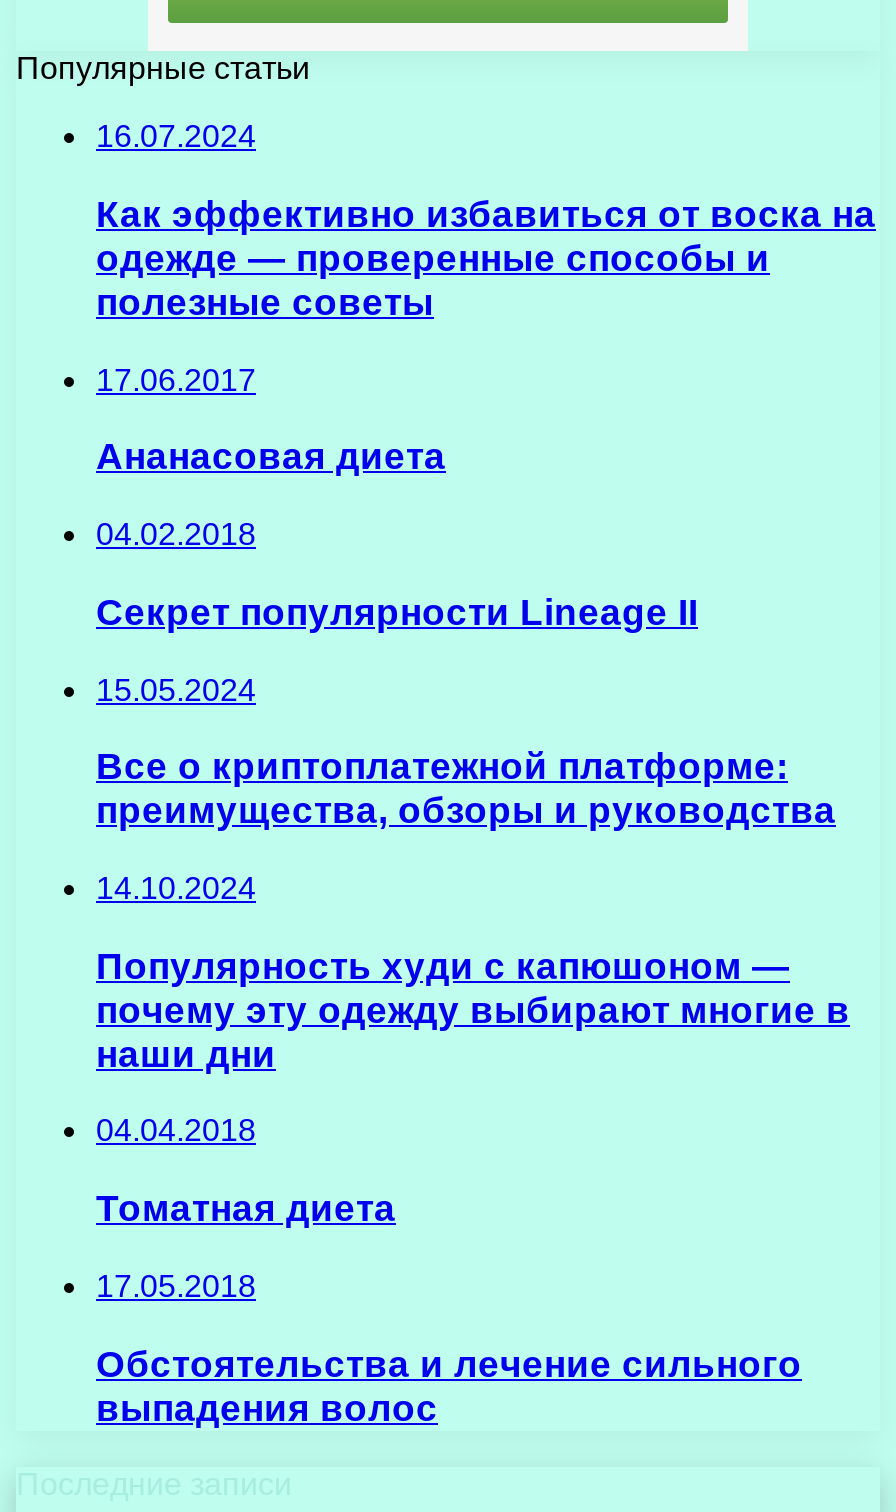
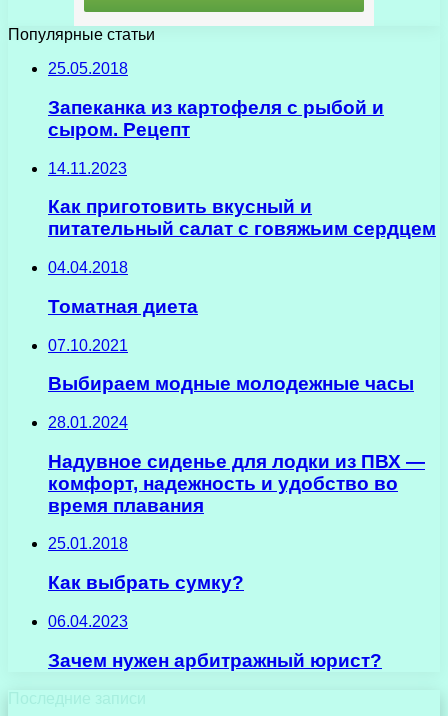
- 16.07.2024
- Как эффективно избавиться от воска на
- одежде — проверенные способы и
- полезные советы
- 17.06.2017
- Ананасовая диета
- 04.02.2018
- Секрет популярности Lineage II
- 15.05.2024
- Все о криптоплатежной платформе:
- преимущества, обзоры и руководства
- 14.10.2024
- Популярность худи с капюшоном —
- почему эту одежду выбирают многие в
- наши дни
+ 25.05.2018
+ Запеканка из картофеля с рыбой и
+ сыром. Рецепт
+ 14.11.2023
+ Как приготовить вкусный и
+ питательный салат с говяжьим сердцем

moved up: 04.04.2018 | Томатная диета

- 17.05.2018
- Обстоятельства и лечение сильного
- выпадения волос
+ 07.10.2021
+ Выбираем модные молодежные часы
+ 28.01.2024
+ Надувное сиденье для лодки из ПВХ —
+ комфорт, надежность и удобство во
+ время плавания
+ 25.01.2018
+ Как выбрать сумку?
+ 06.04.2023
+ Зачем нужен арбитражный юрист?
